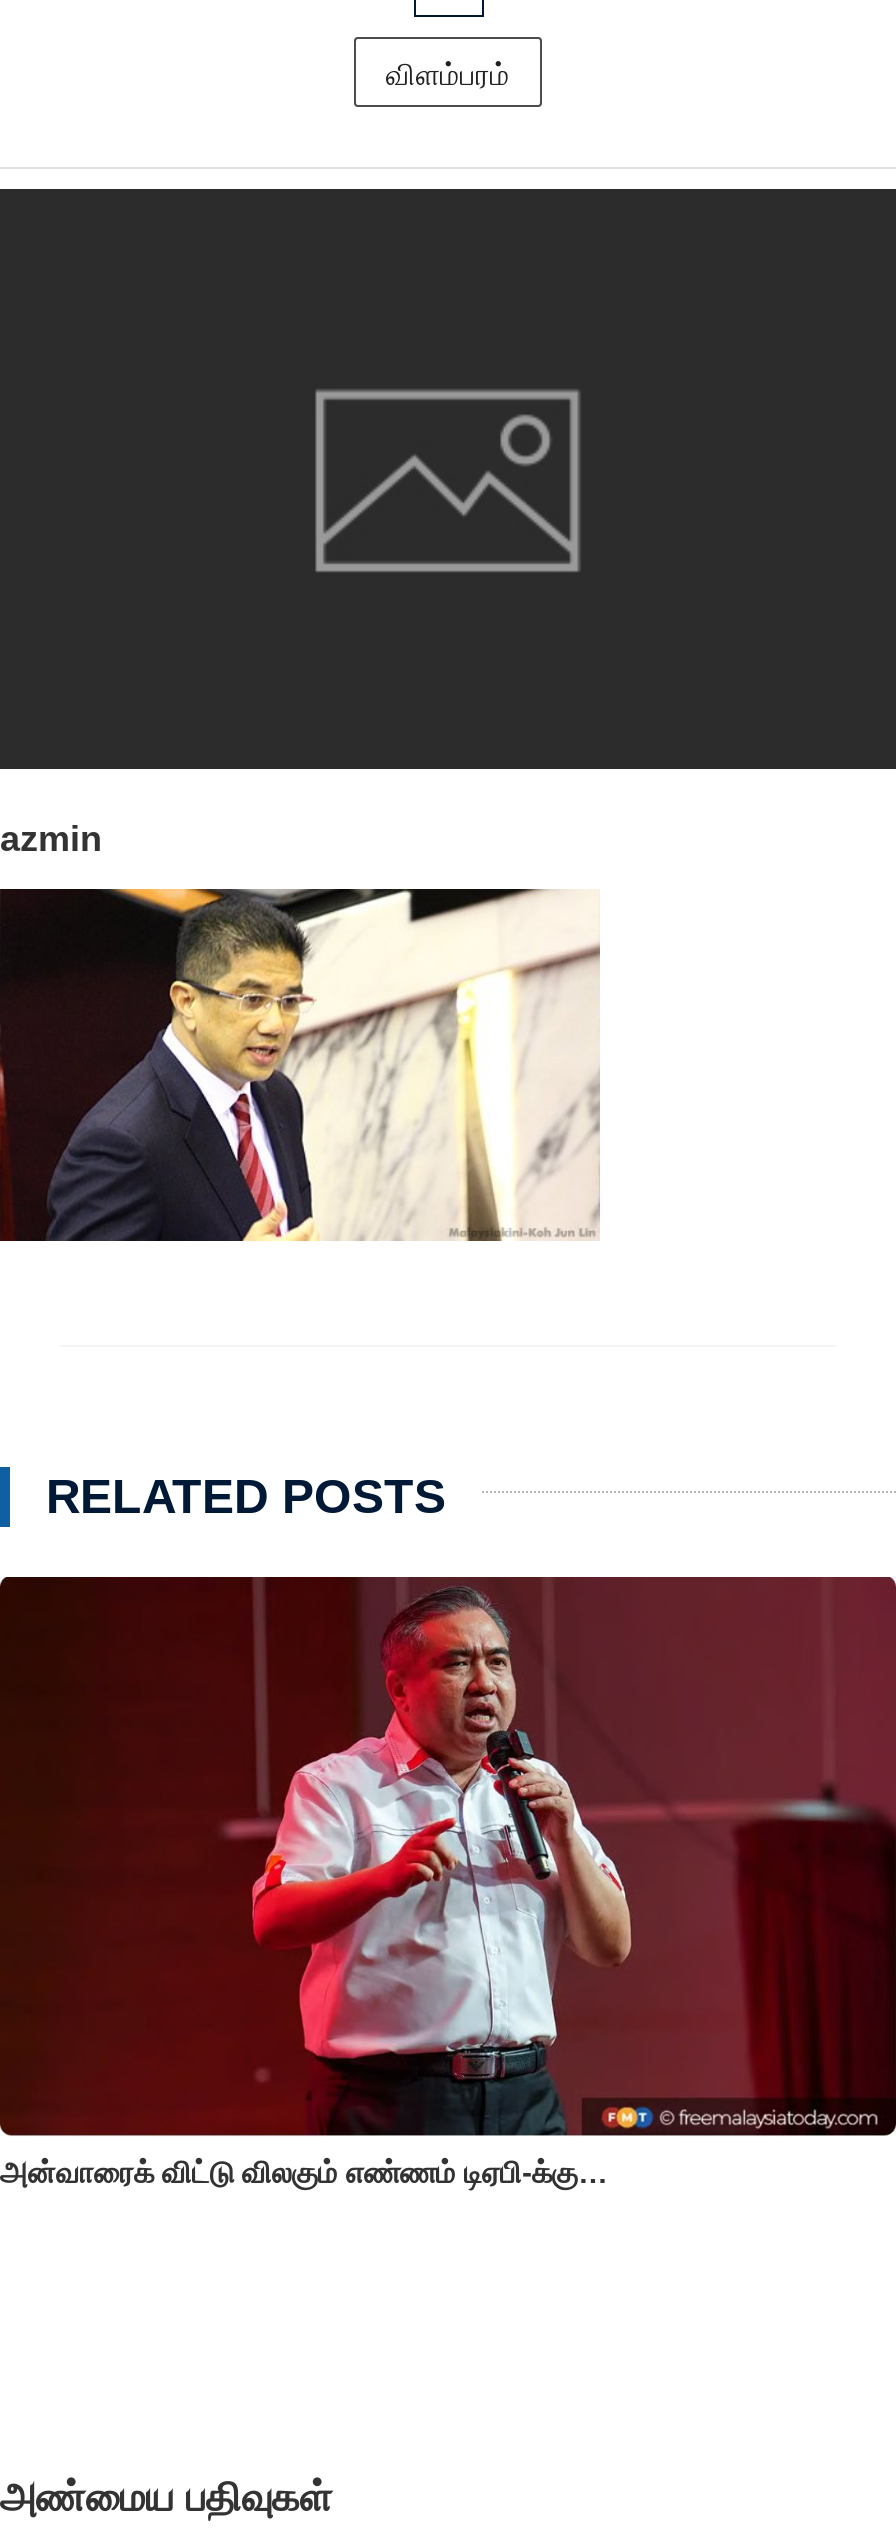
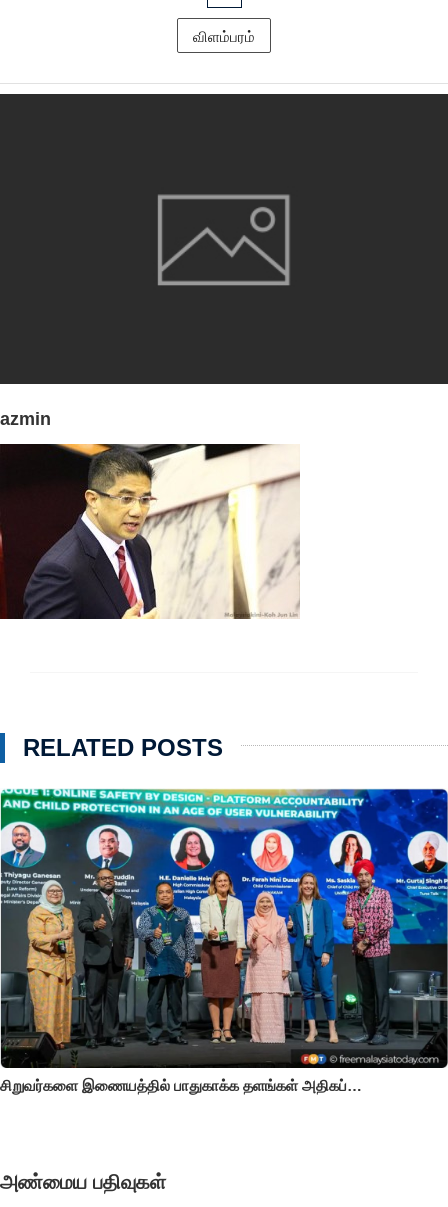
- [image]
- அன்வாரைக் விட்டு விலகும் எண்ணம் டிஏபி-க்கு…
+ [image]
+ சிறுவர்களை இணையத்தில் பாதுகாக்க தளங்கள் அதிகப்…
